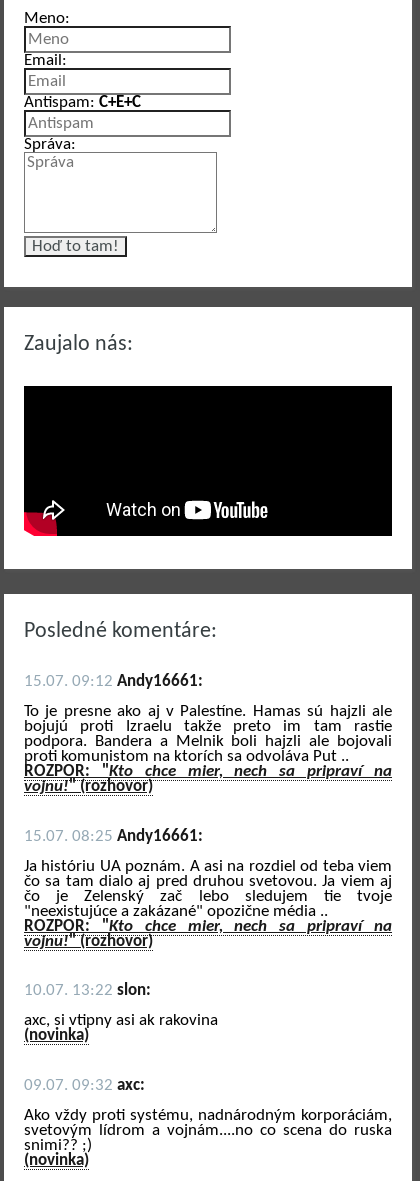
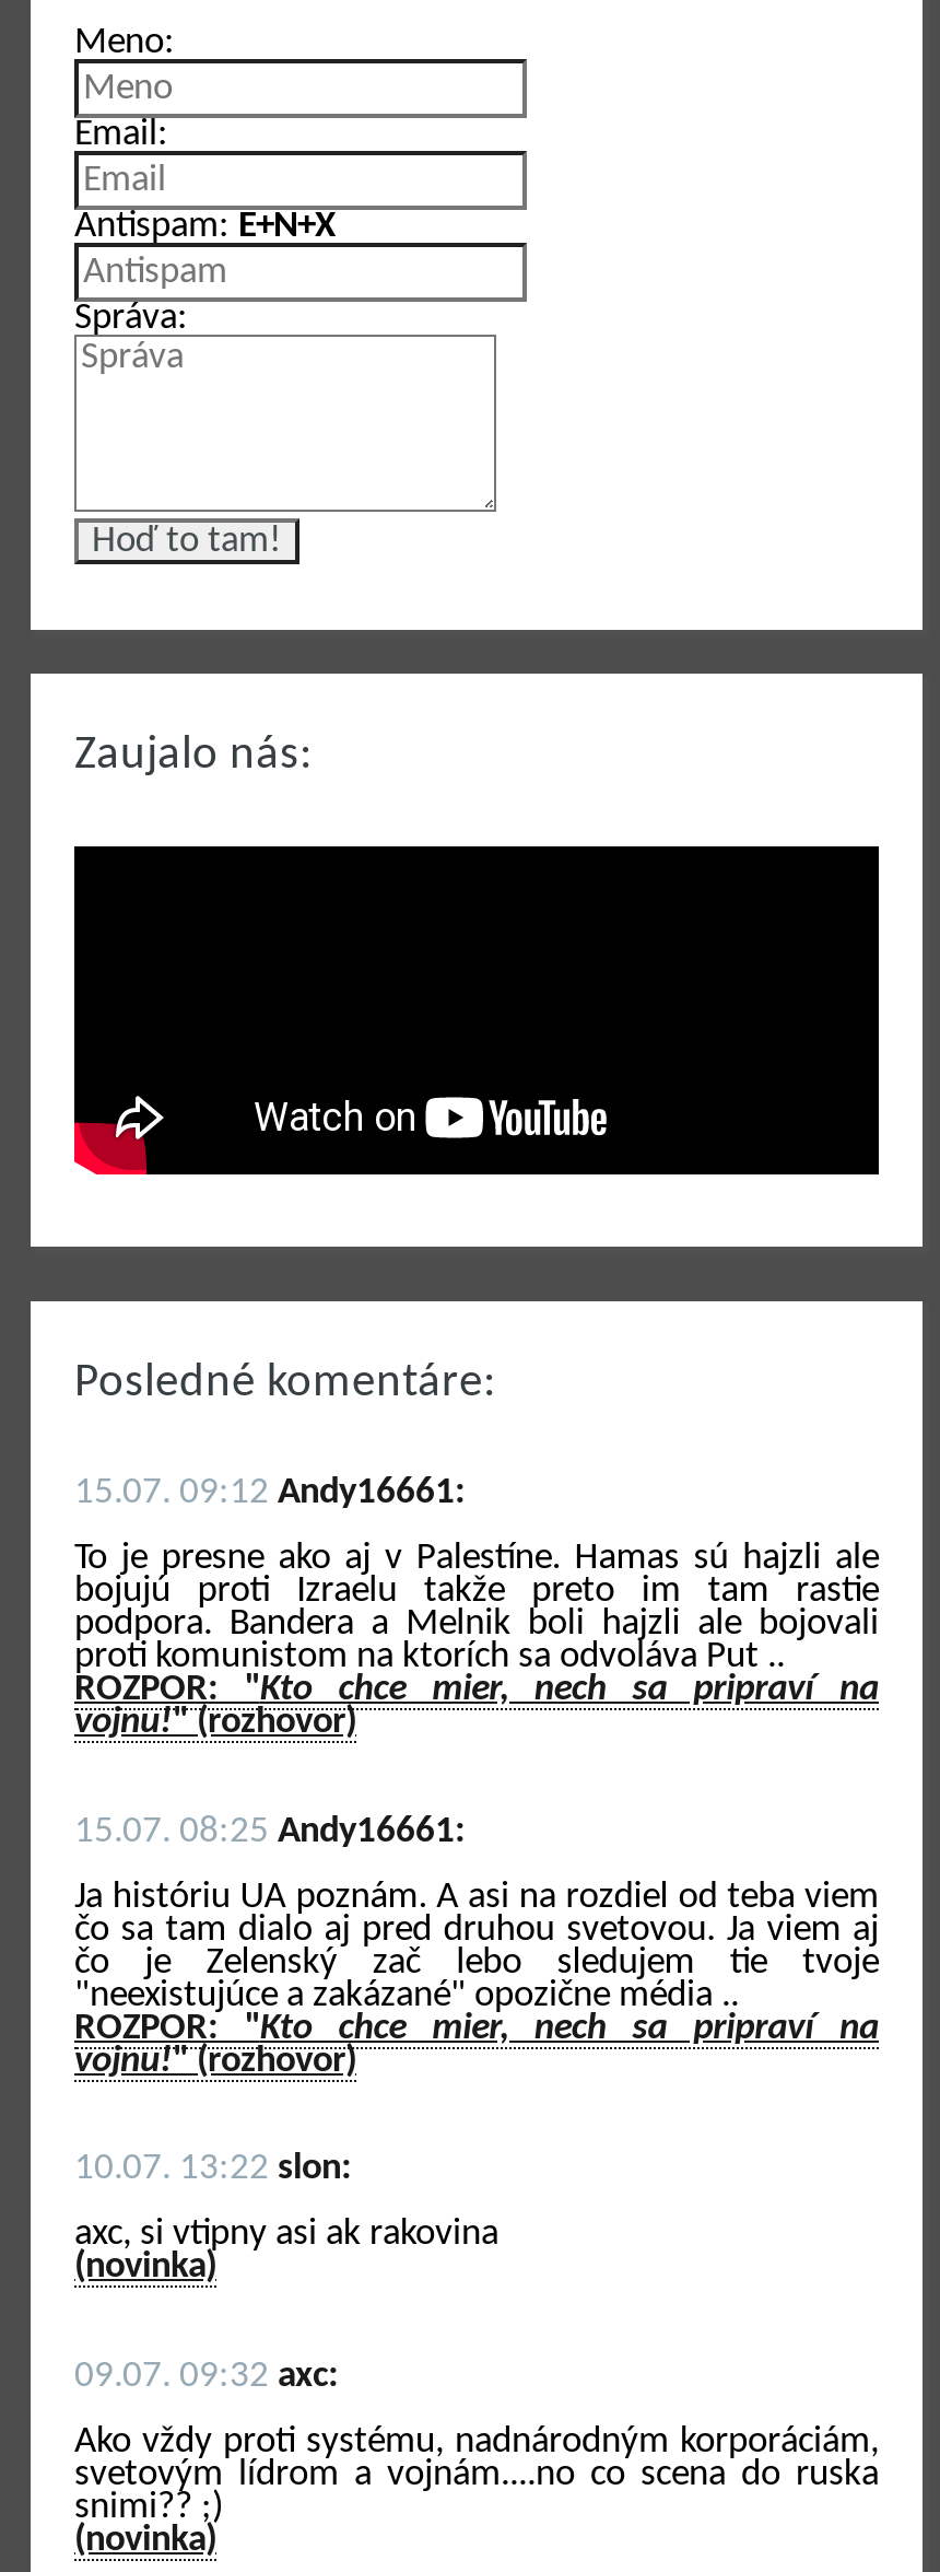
- Antispam:C+E+C
+ Antispam:E+N+X
